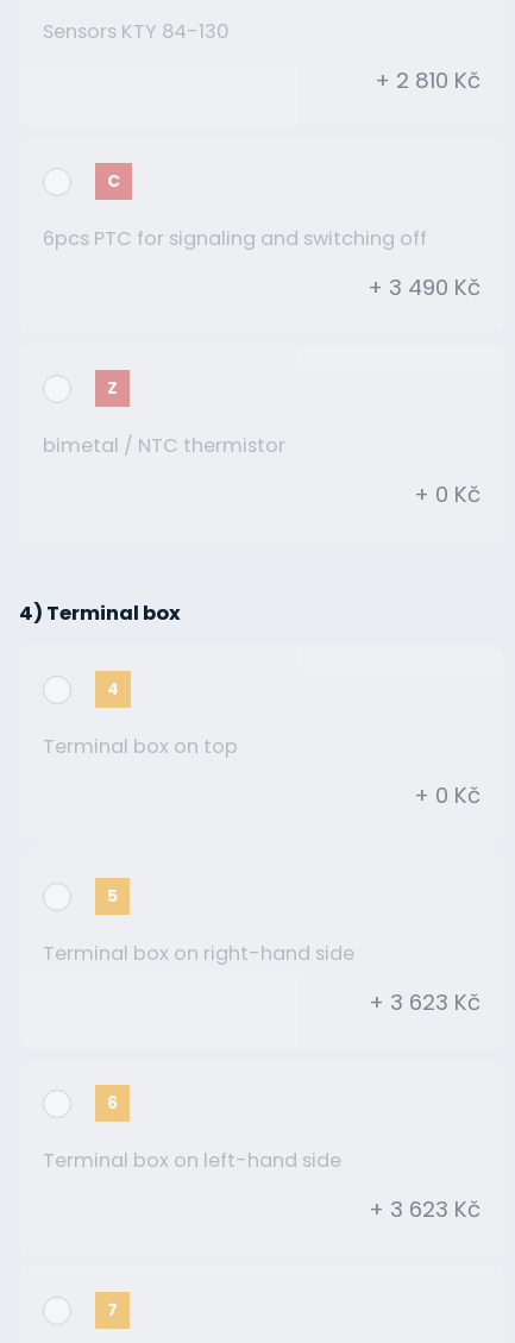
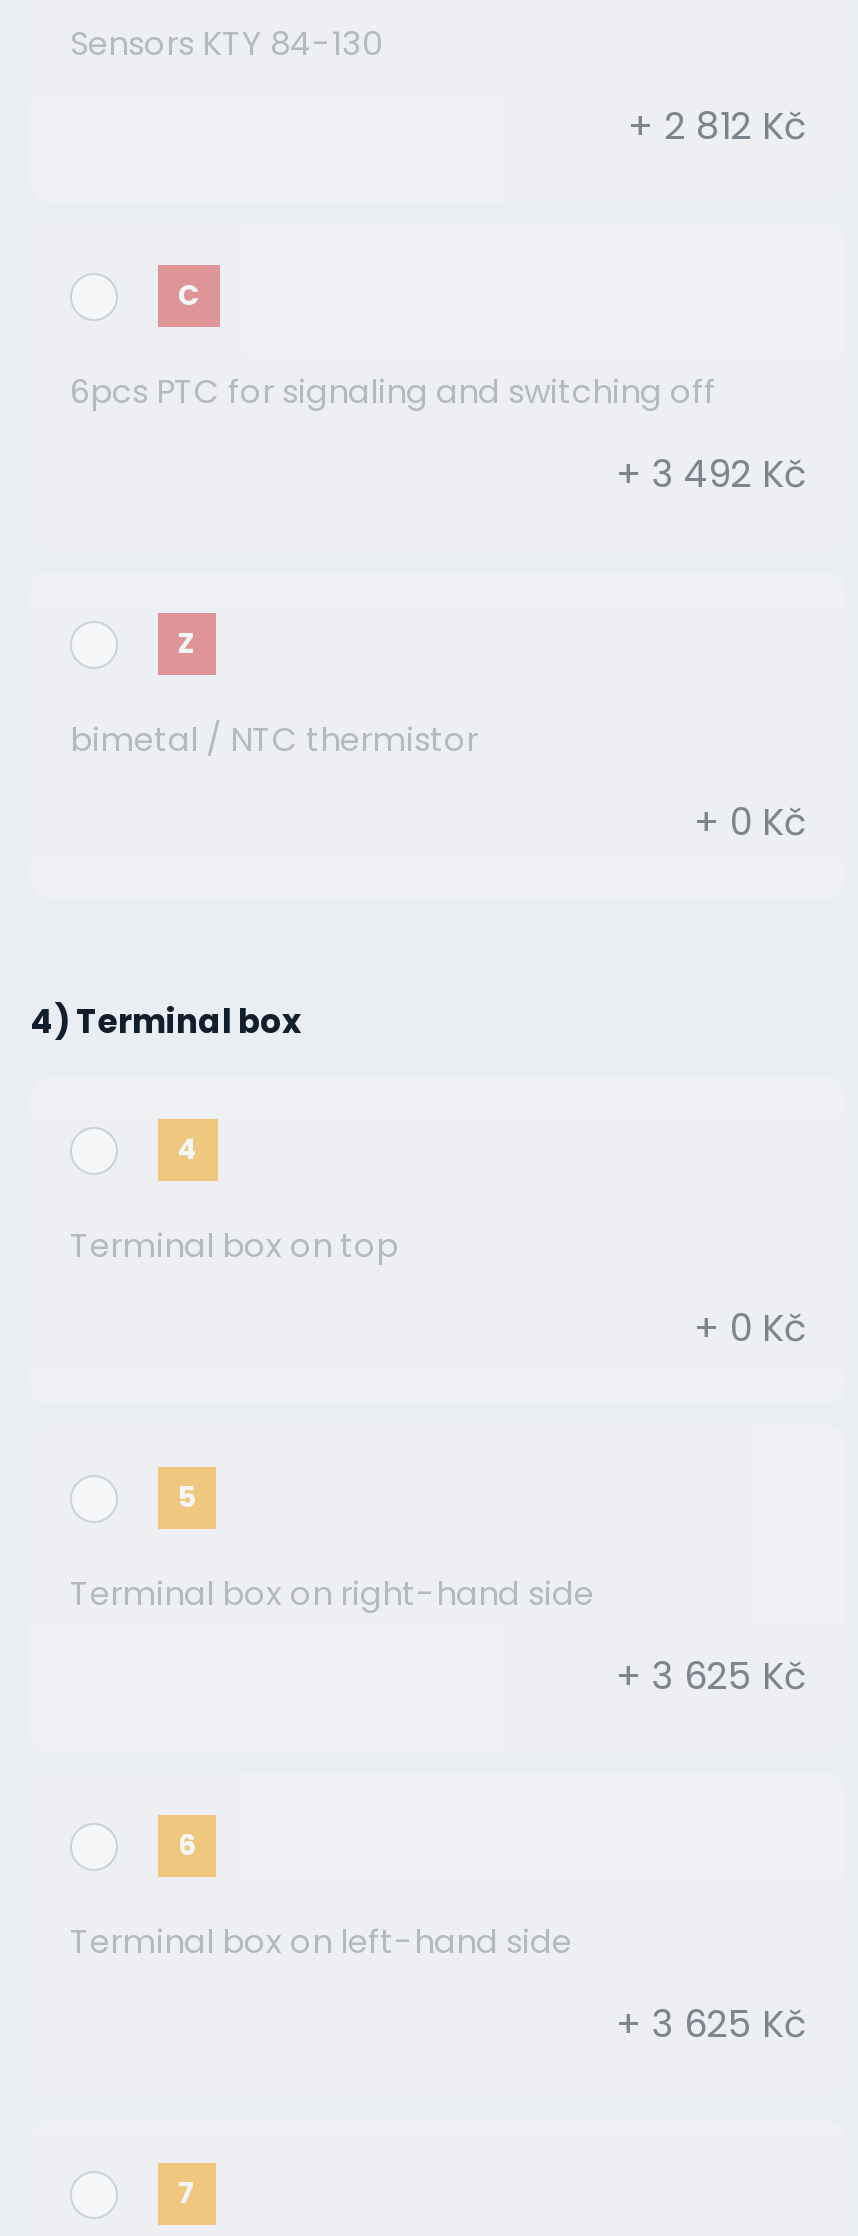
- + 2 810 Kč
+ + 2 812 Kč

- + 3 490 Kč
+ + 3 492 Kč

- + 3 623 Kč
+ + 3 625 Kč

- + 3 623 Kč
+ + 3 625 Kč
